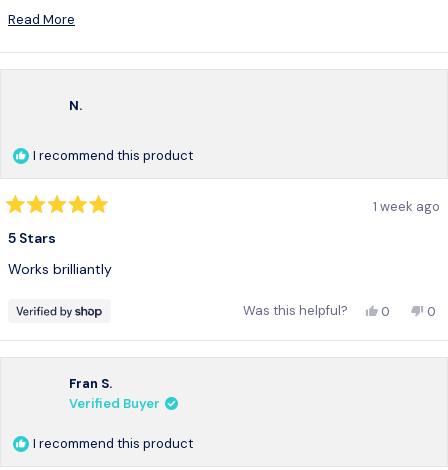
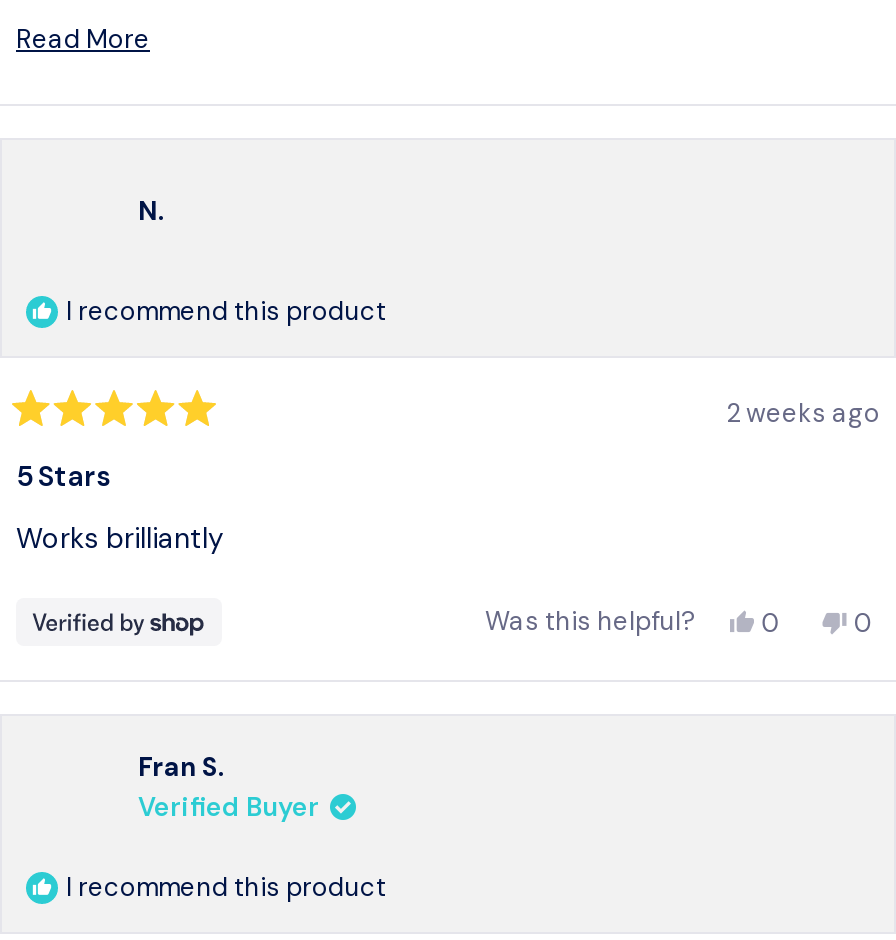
- 1 week ago
+ 2 weeks ago
